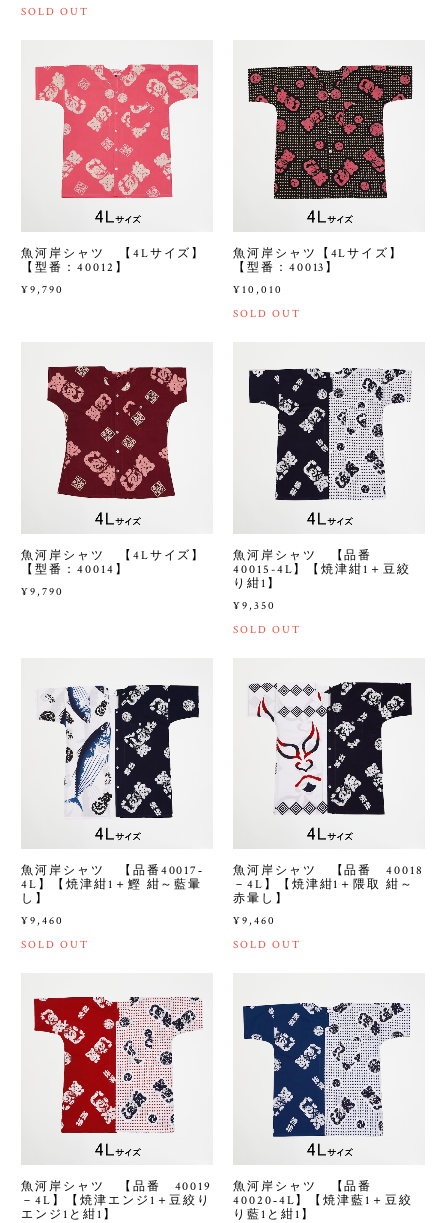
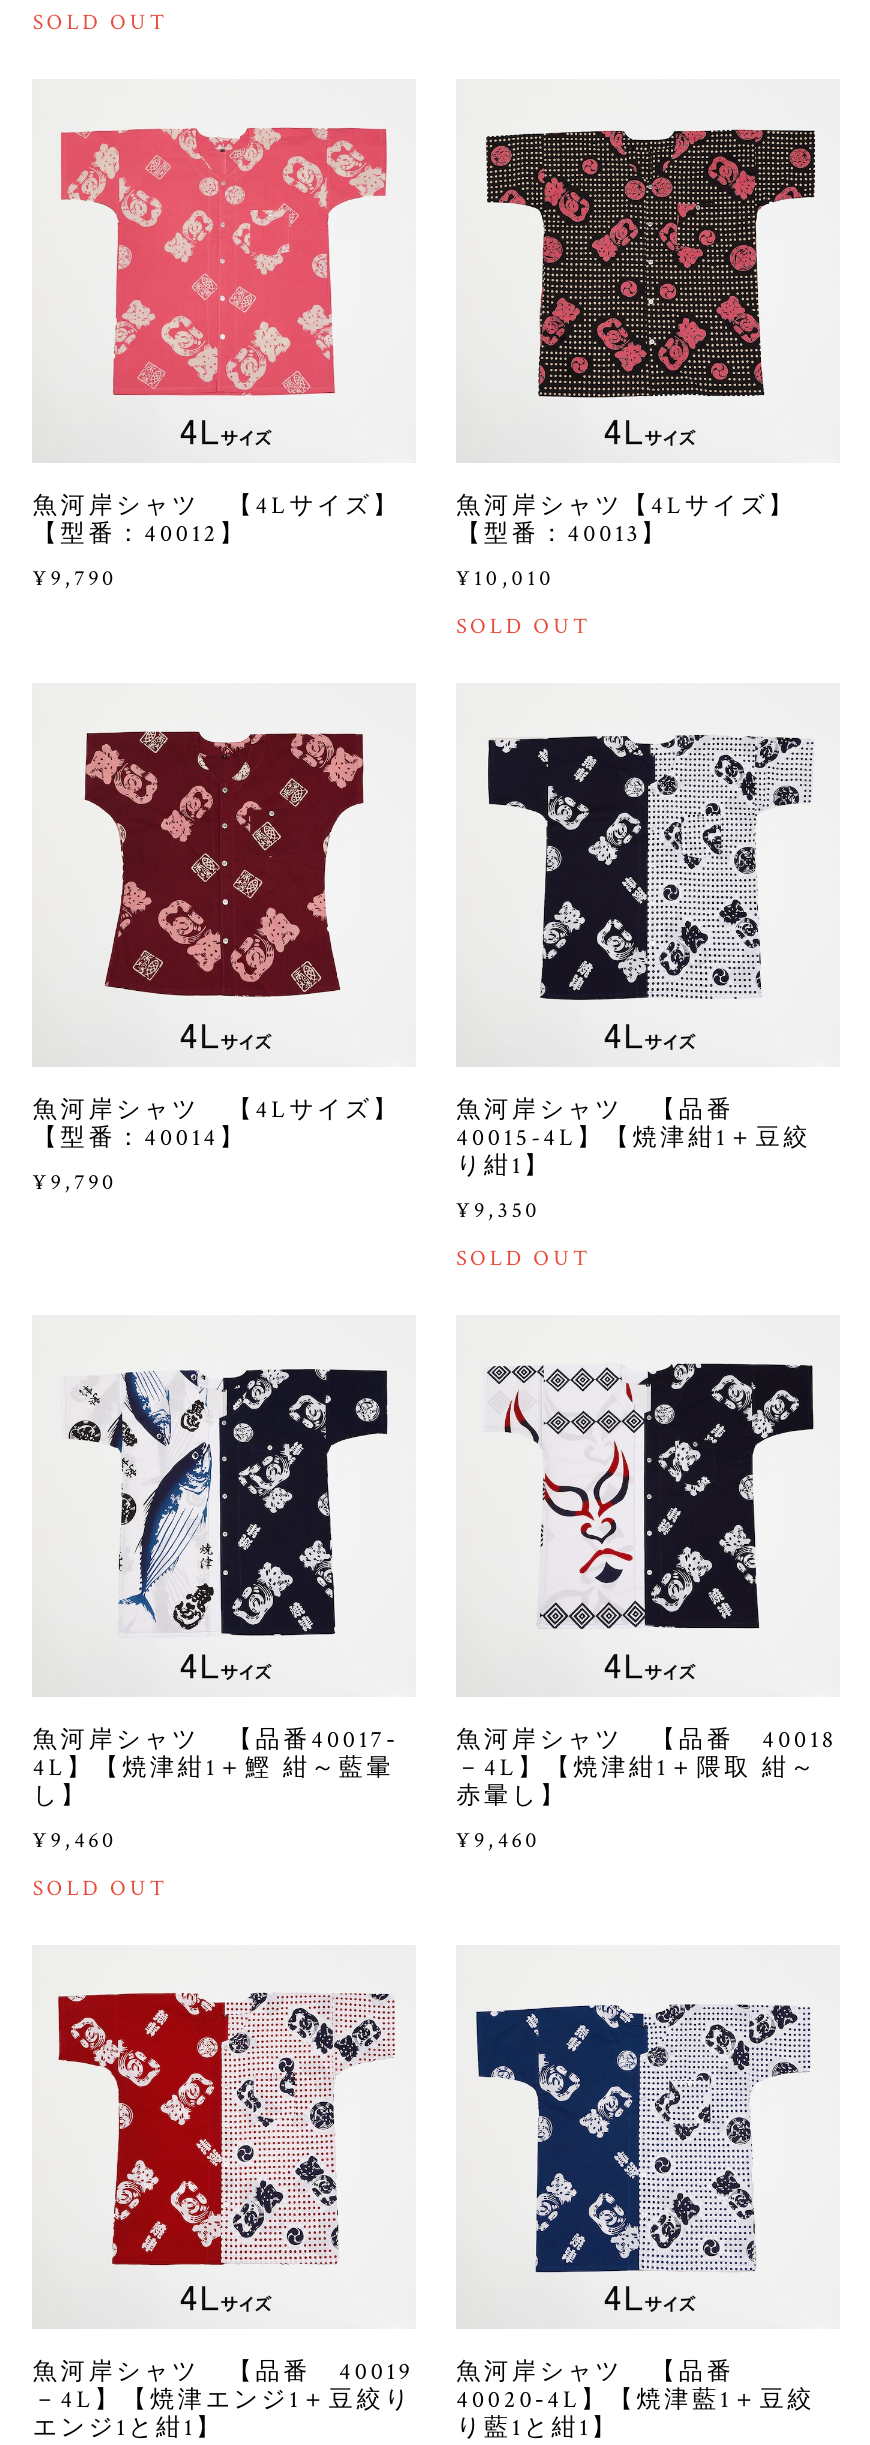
- SOLD OUT
